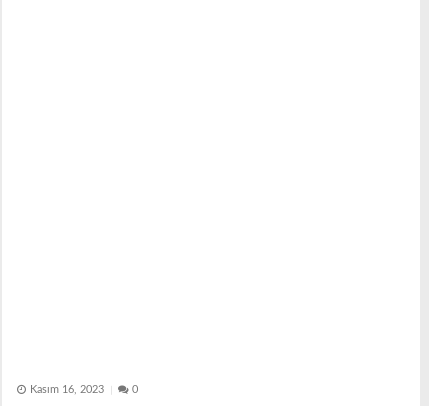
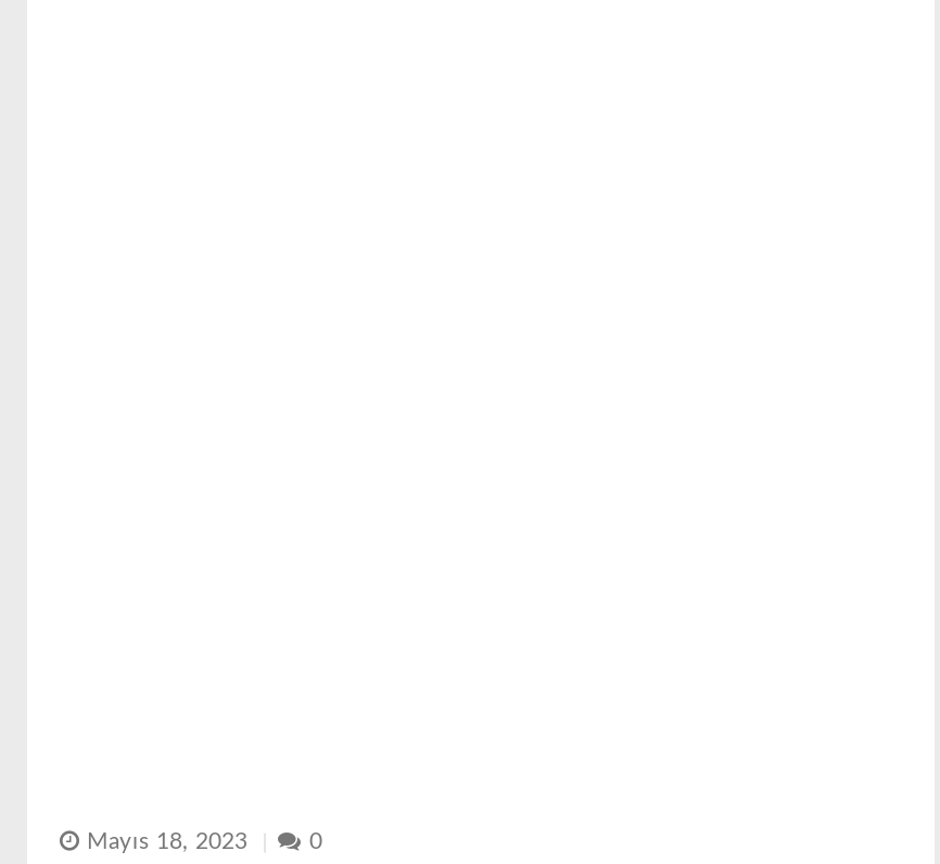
- Kasım 16, 2023
+ Mayıs 18, 2023
